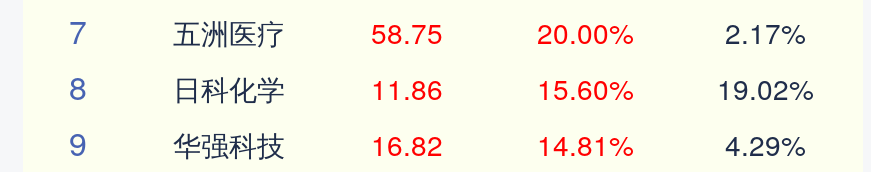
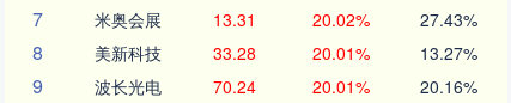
- 五洲医疗
- 58.75
- 20.00%
- 2.17%
+ 米奥会展
+ 13.31
+ 20.02%
+ 27.43%

- 日科化学
- 11.86
- 15.60%
- 19.02%
+ 美新科技
+ 33.28
+ 20.01%
+ 13.27%

- 华强科技
- 16.82
- 14.81%
- 4.29%
+ 波长光电
+ 70.24
+ 20.01%
+ 20.16%
